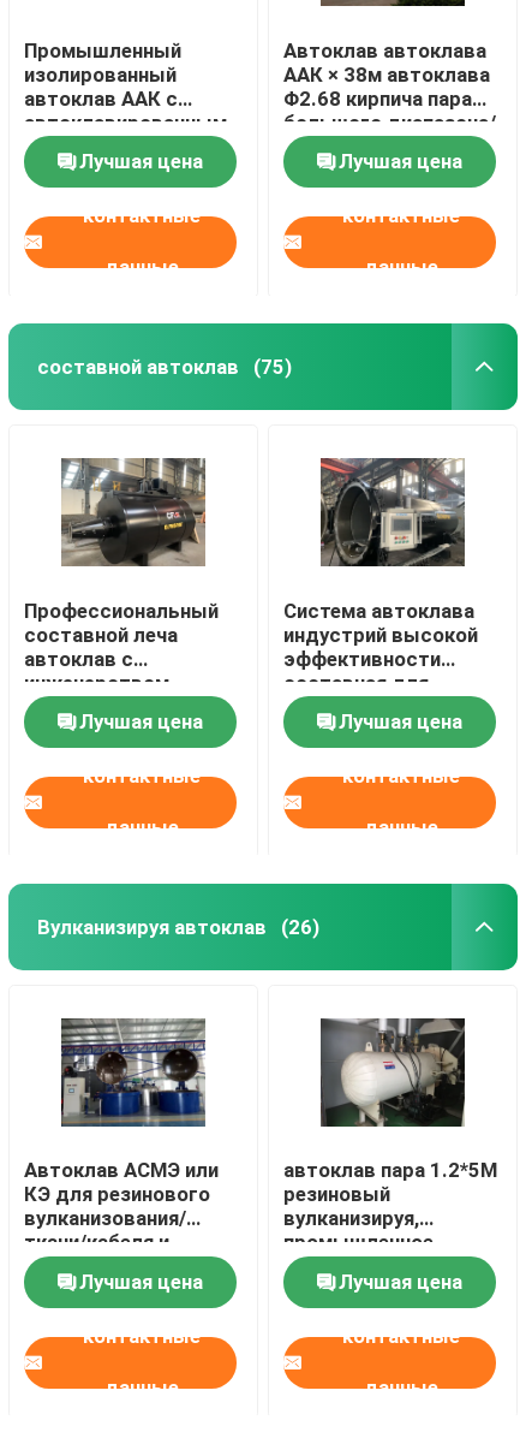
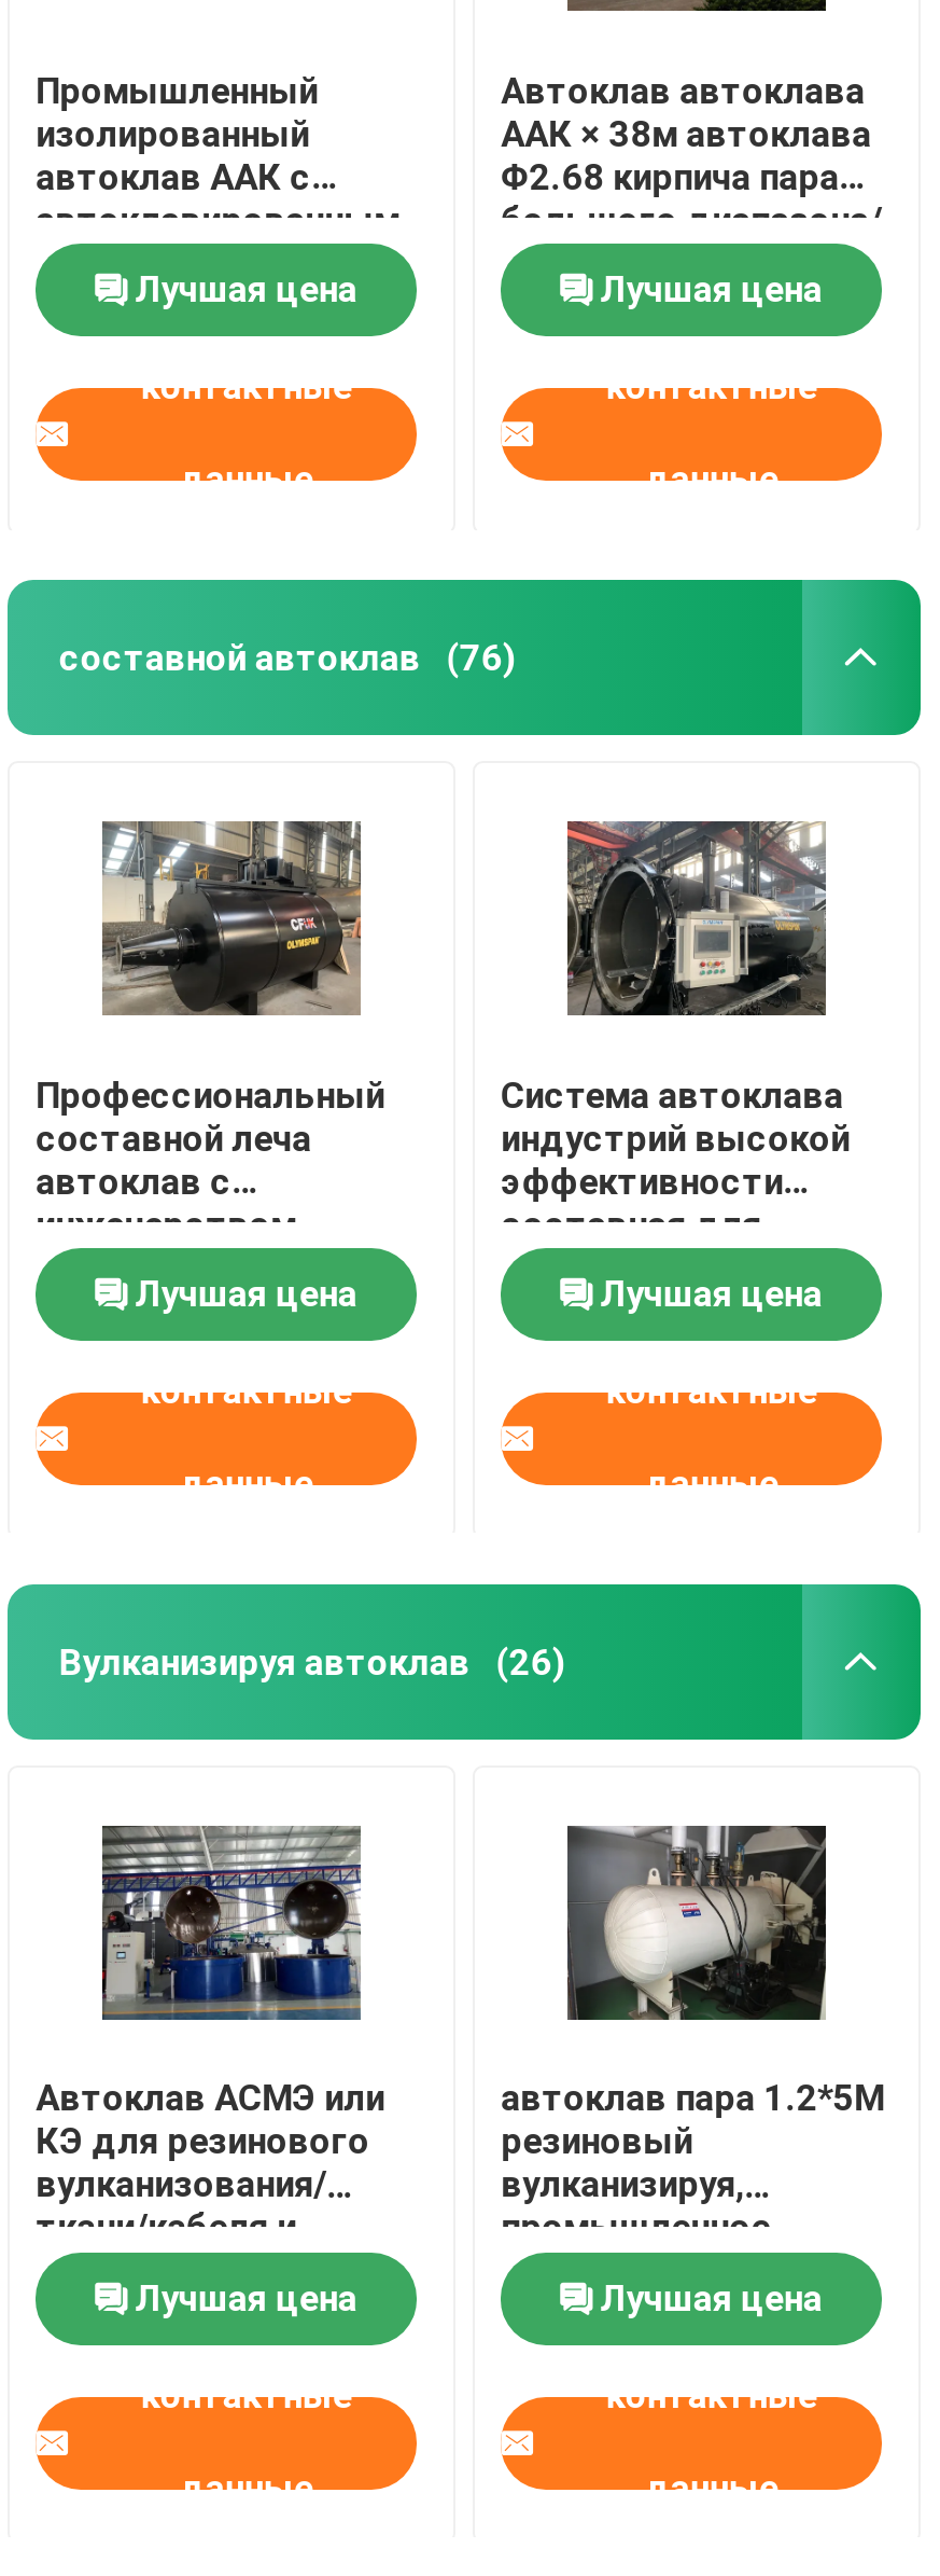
- составной автоклав (75)
+ составной автоклав (76)
